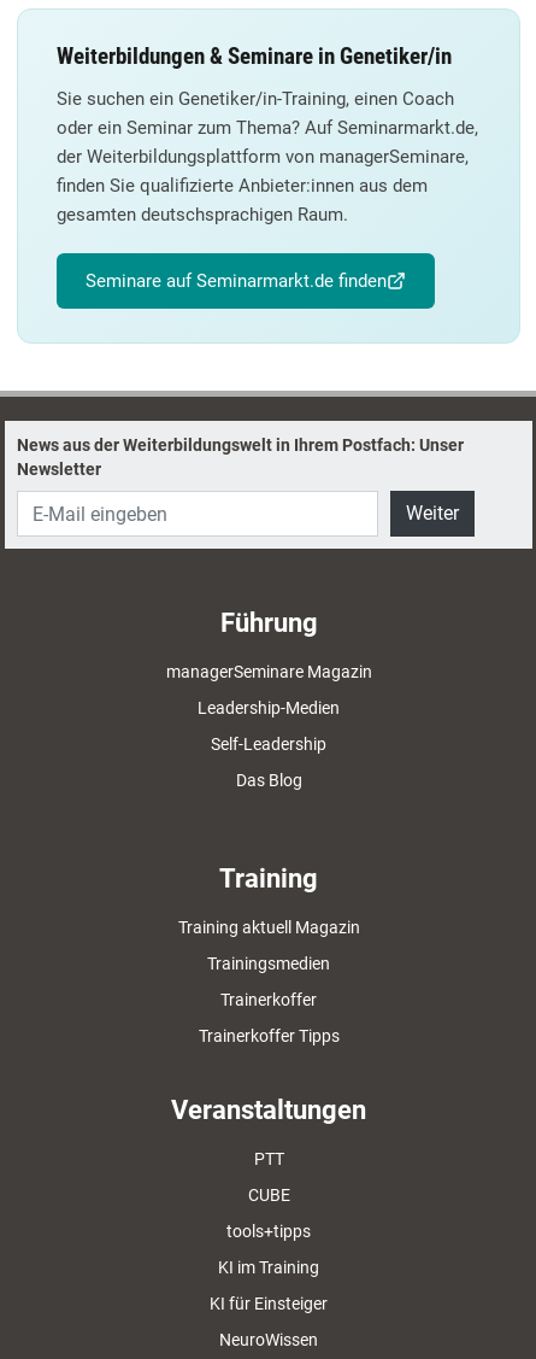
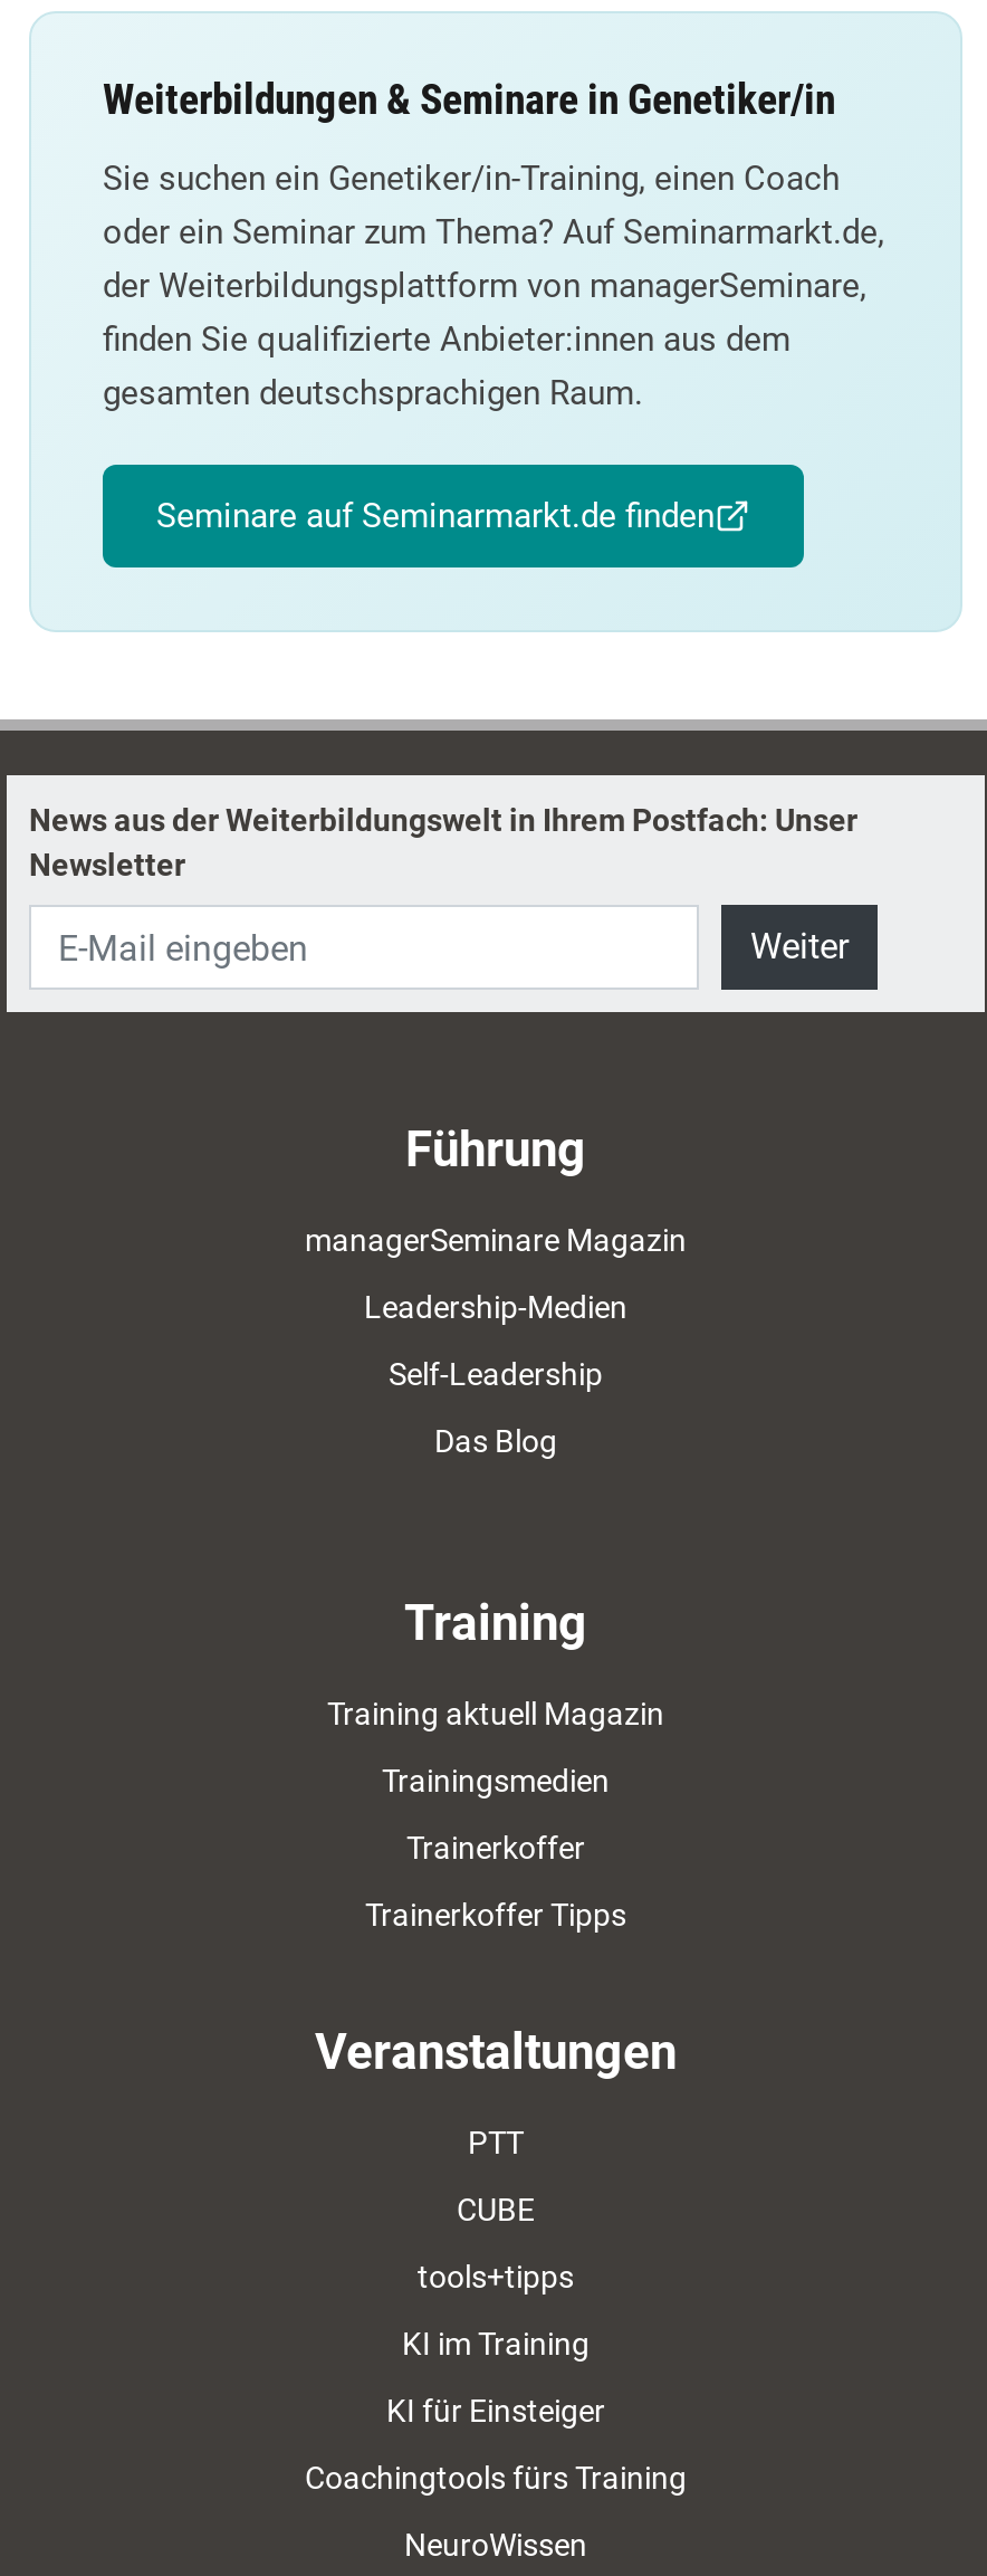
+ Coachingtools fürs Training
